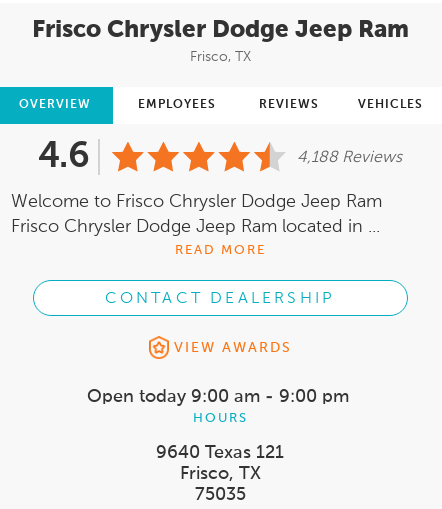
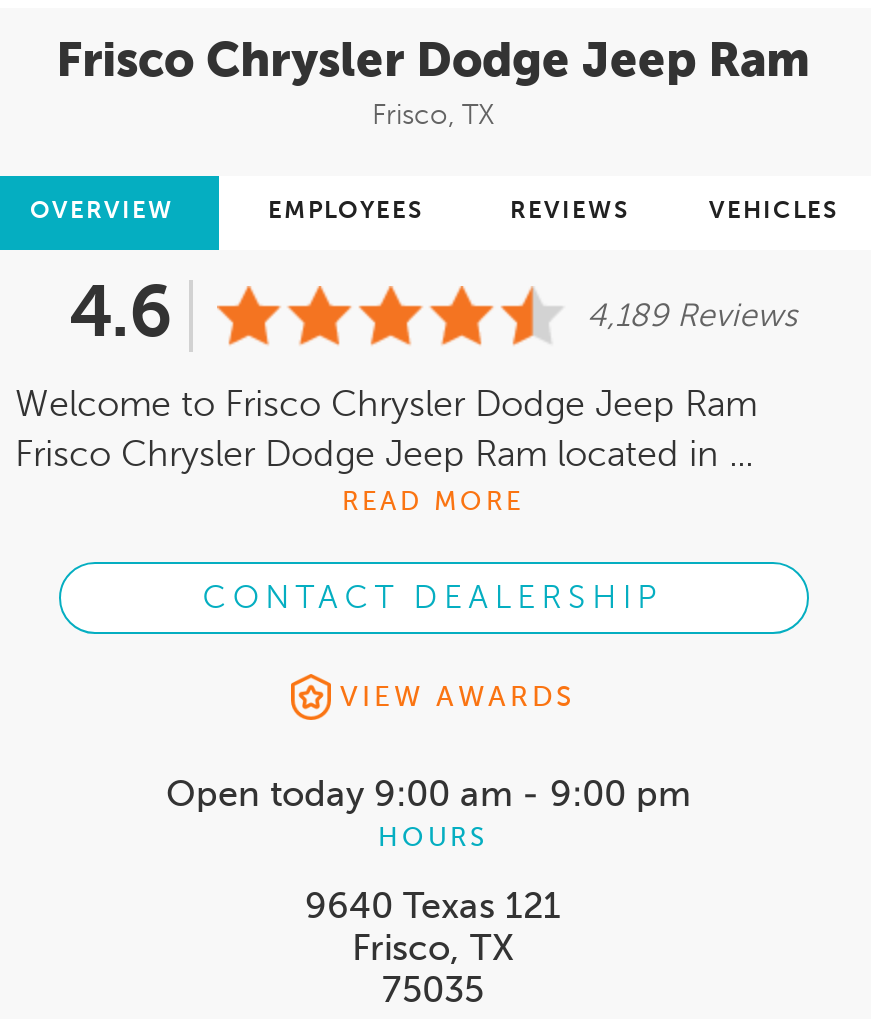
- 4,188 Reviews
+ 4,189 Reviews
